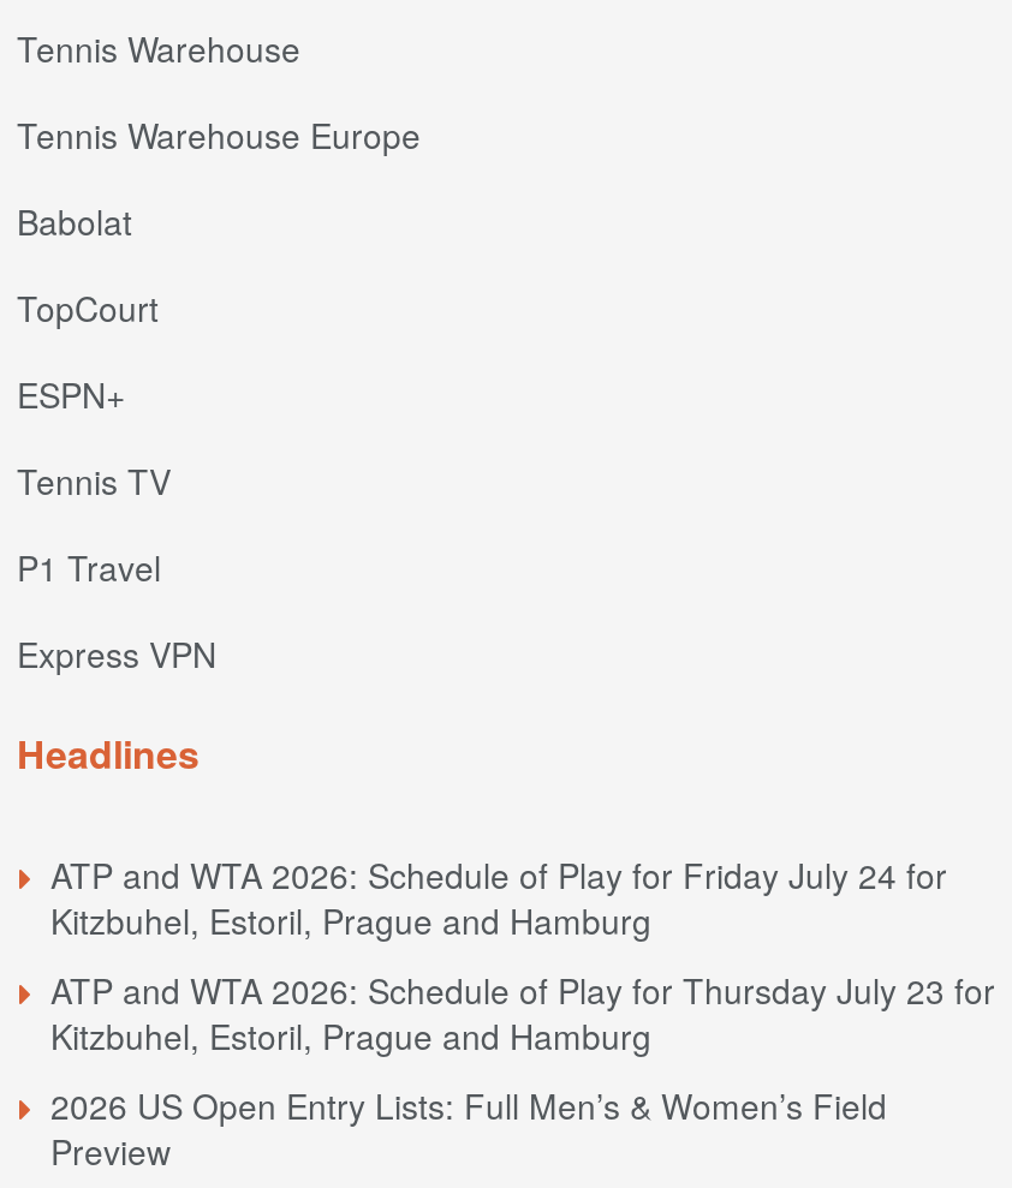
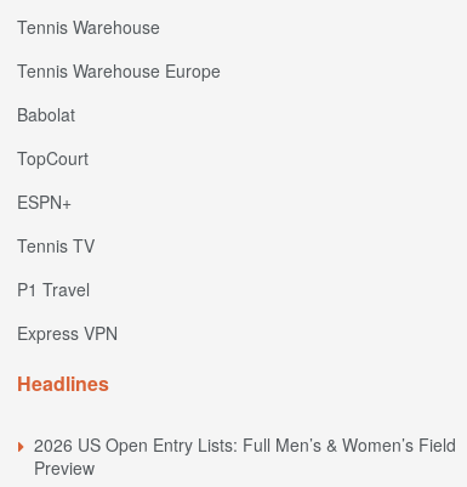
- ATP and WTA 2026: Schedule of Play for Friday July 24 for
- Kitzbuhel, Estoril, Prague and Hamburg
- ATP and WTA 2026: Schedule of Play for Thursday July 23 for
- Kitzbuhel, Estoril, Prague and Hamburg
